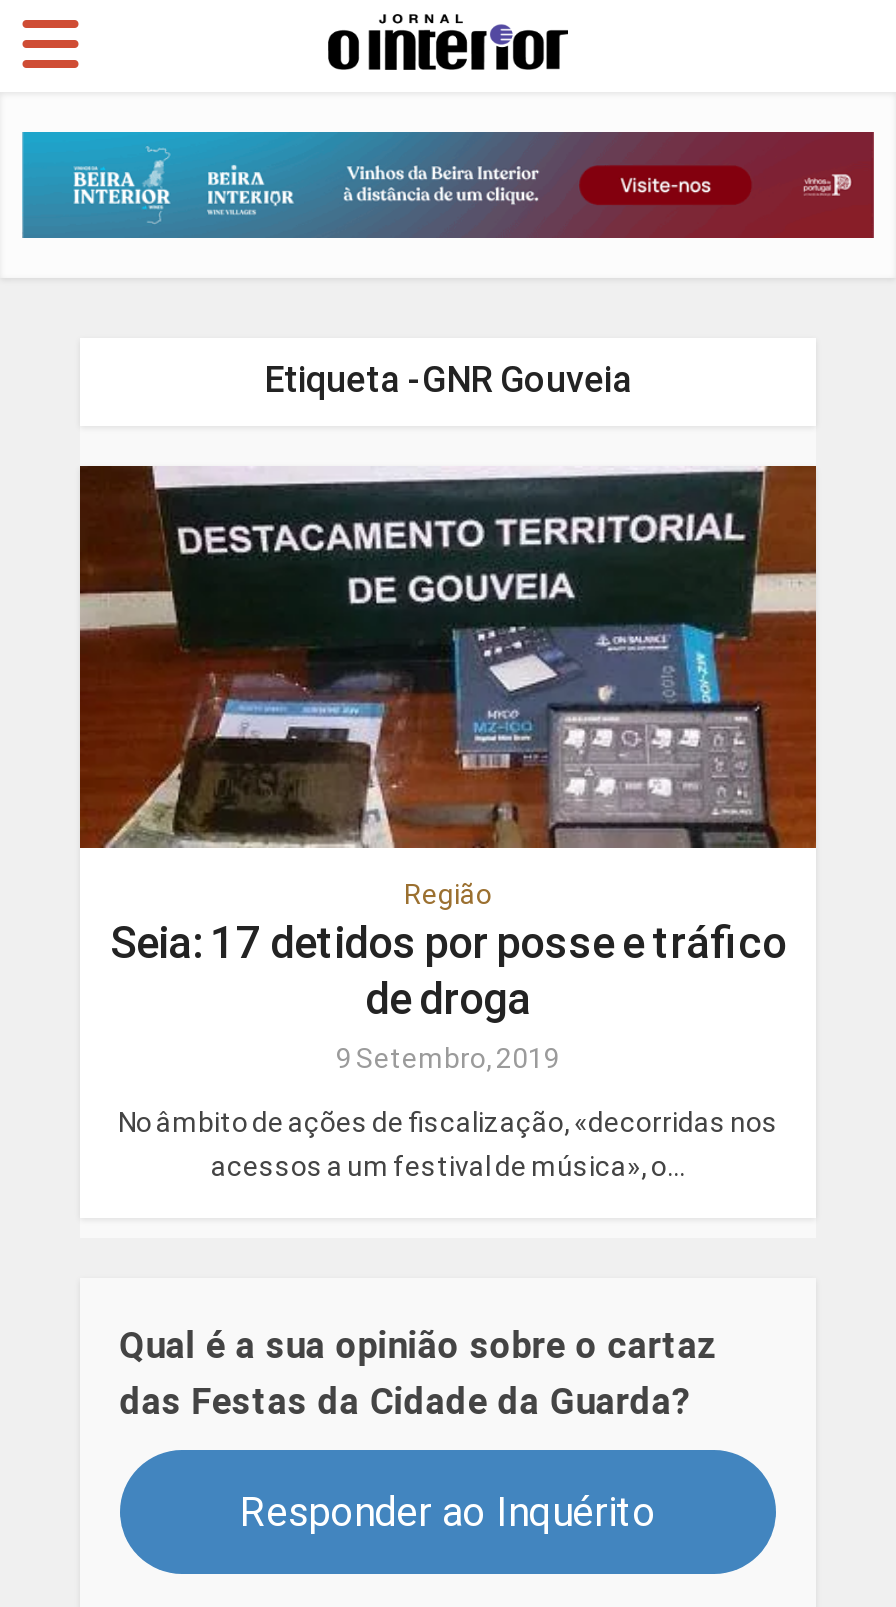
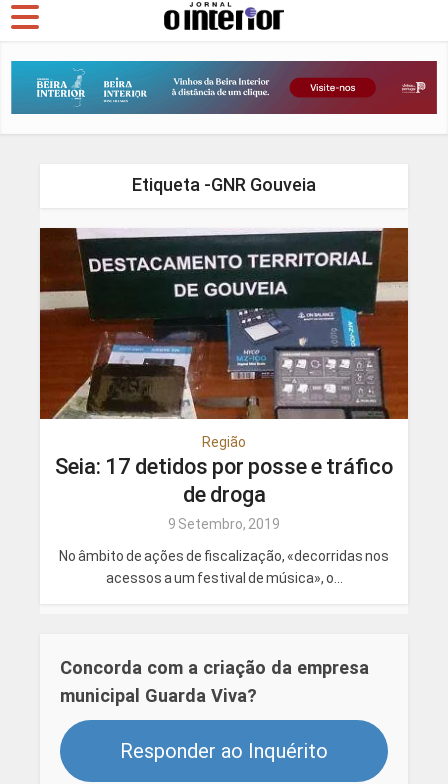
- Qual é a sua opinião sobre o cartaz
- das Festas da Cidade da Guarda?
+ Concorda com a criação da empresa
+ municipal Guarda Viva?
